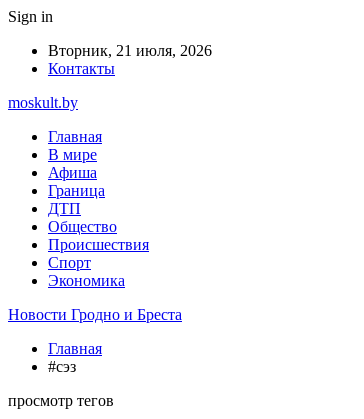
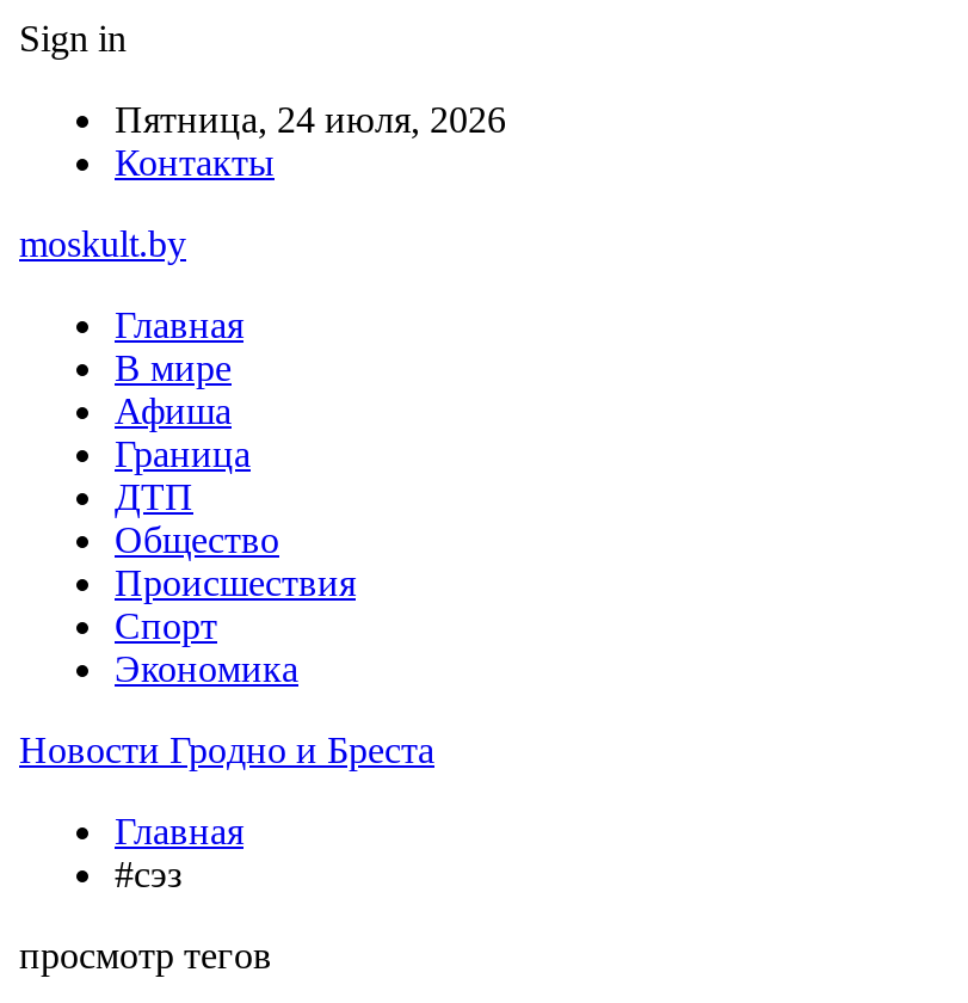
- Вторник, 21 июля, 2026
+ Пятница, 24 июля, 2026
